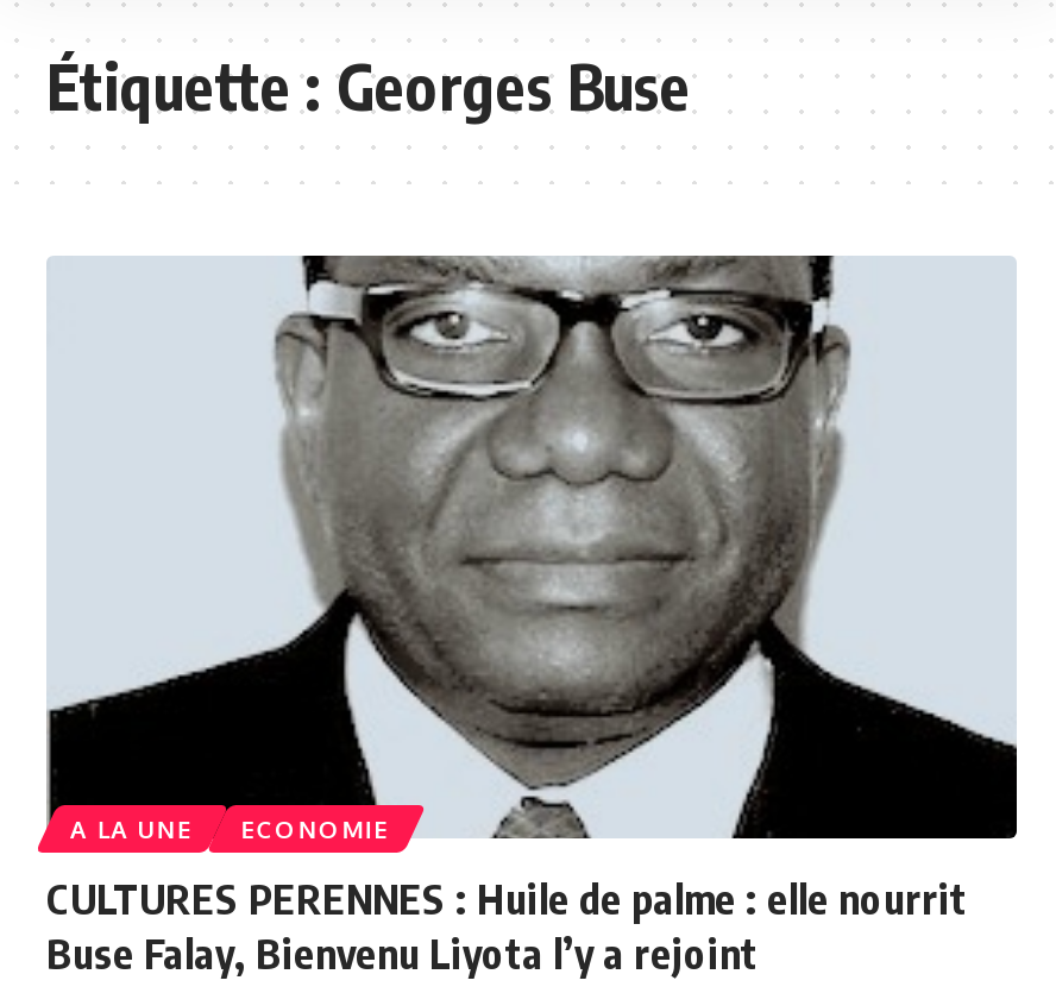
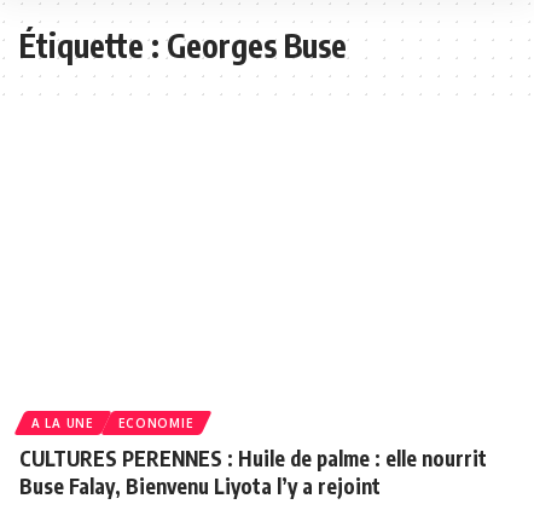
- [image]
